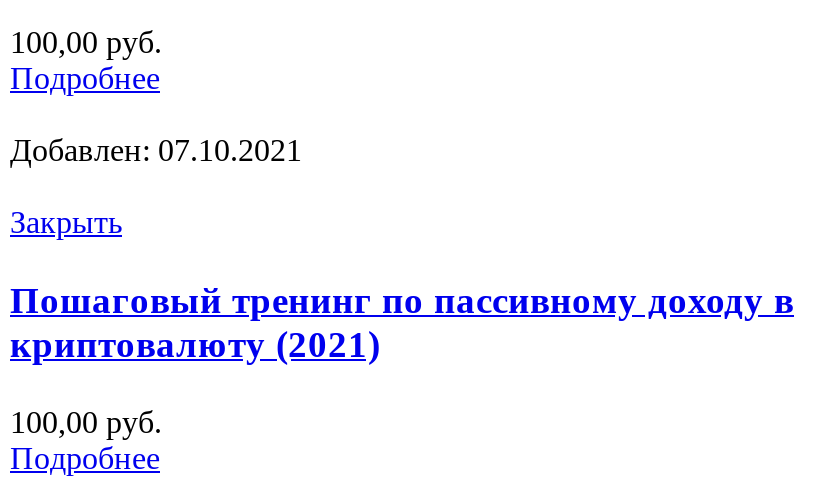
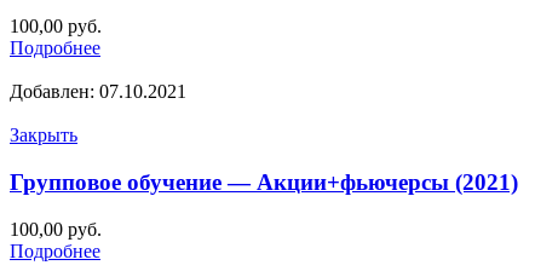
- Пошаговый тренинг по пассивному доходу в
- криптовалюту (2021)
+ Групповое обучение — Акции+фьючерсы (2021)
